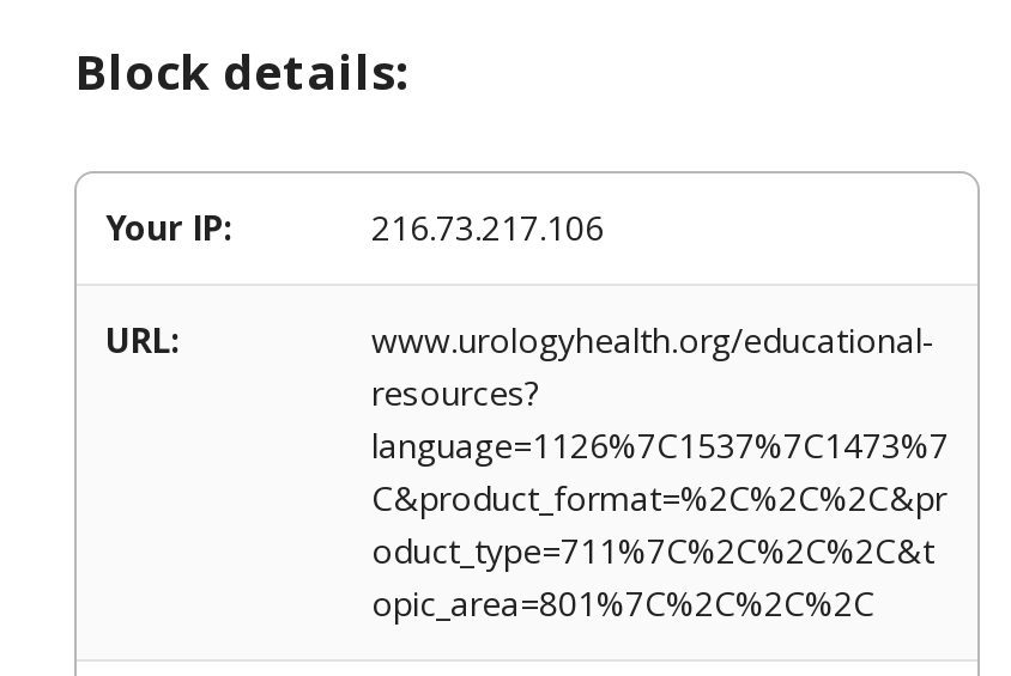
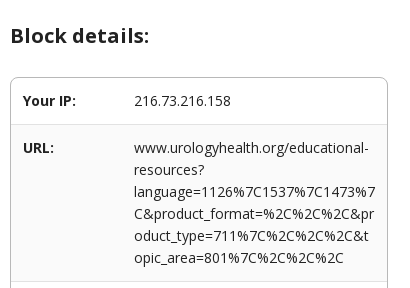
- 216.73.217.106
+ 216.73.216.158
